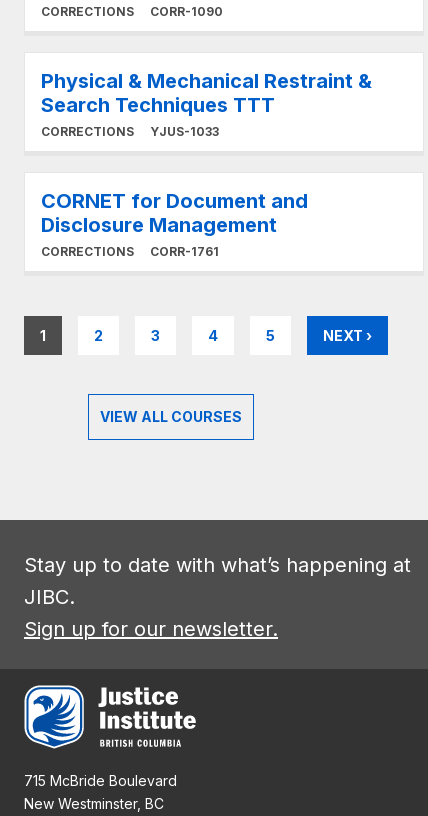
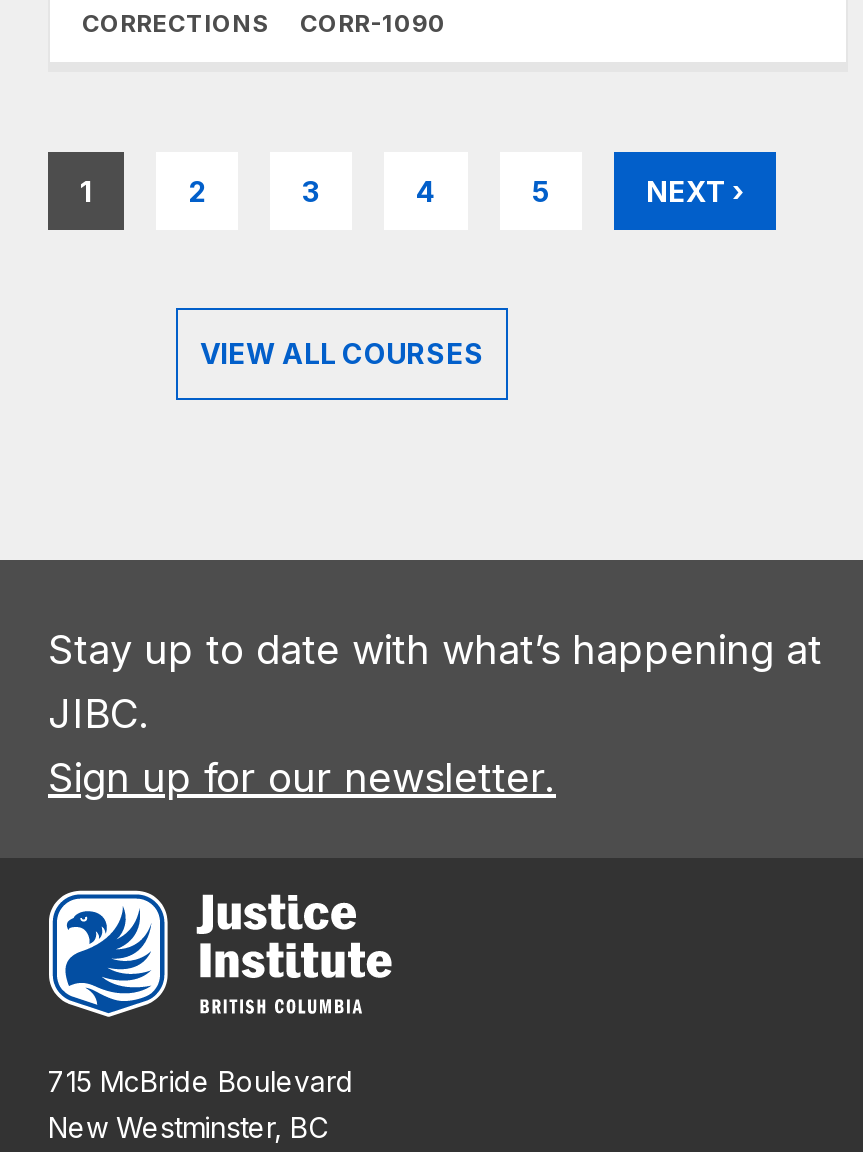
- Physical & Mechanical Restraint &
- Search Techniques TTT
- CORRECTIONS
- YJUS-1033
- CORNET for Document and
- Disclosure Management
- CORRECTIONS
- CORR-1761
